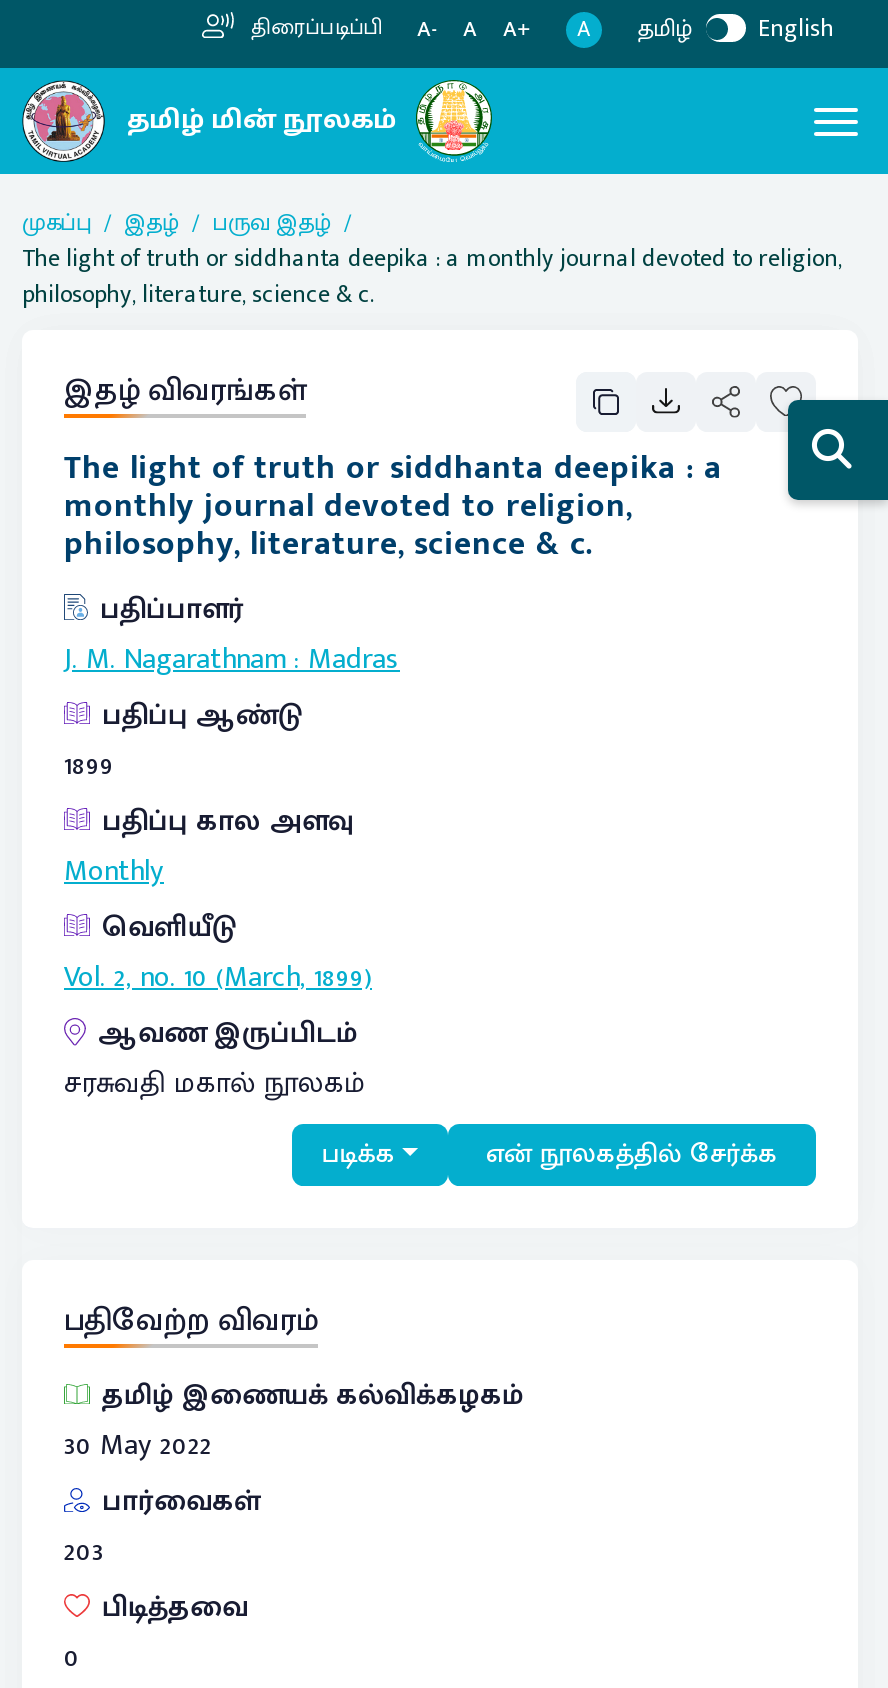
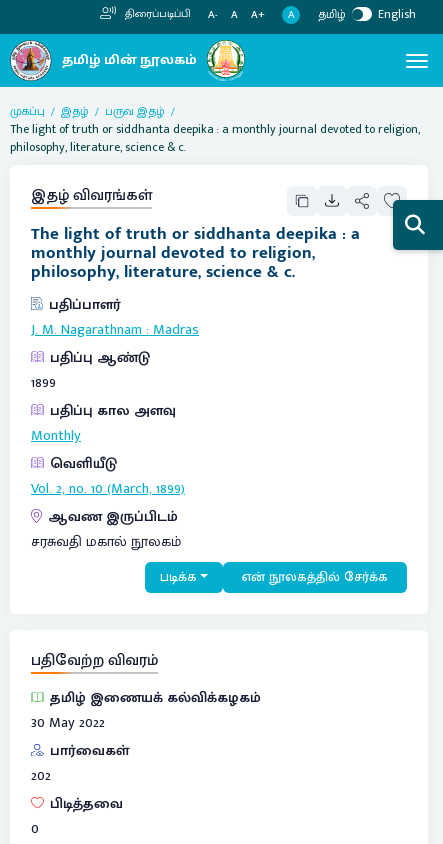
- 203
+ 202
